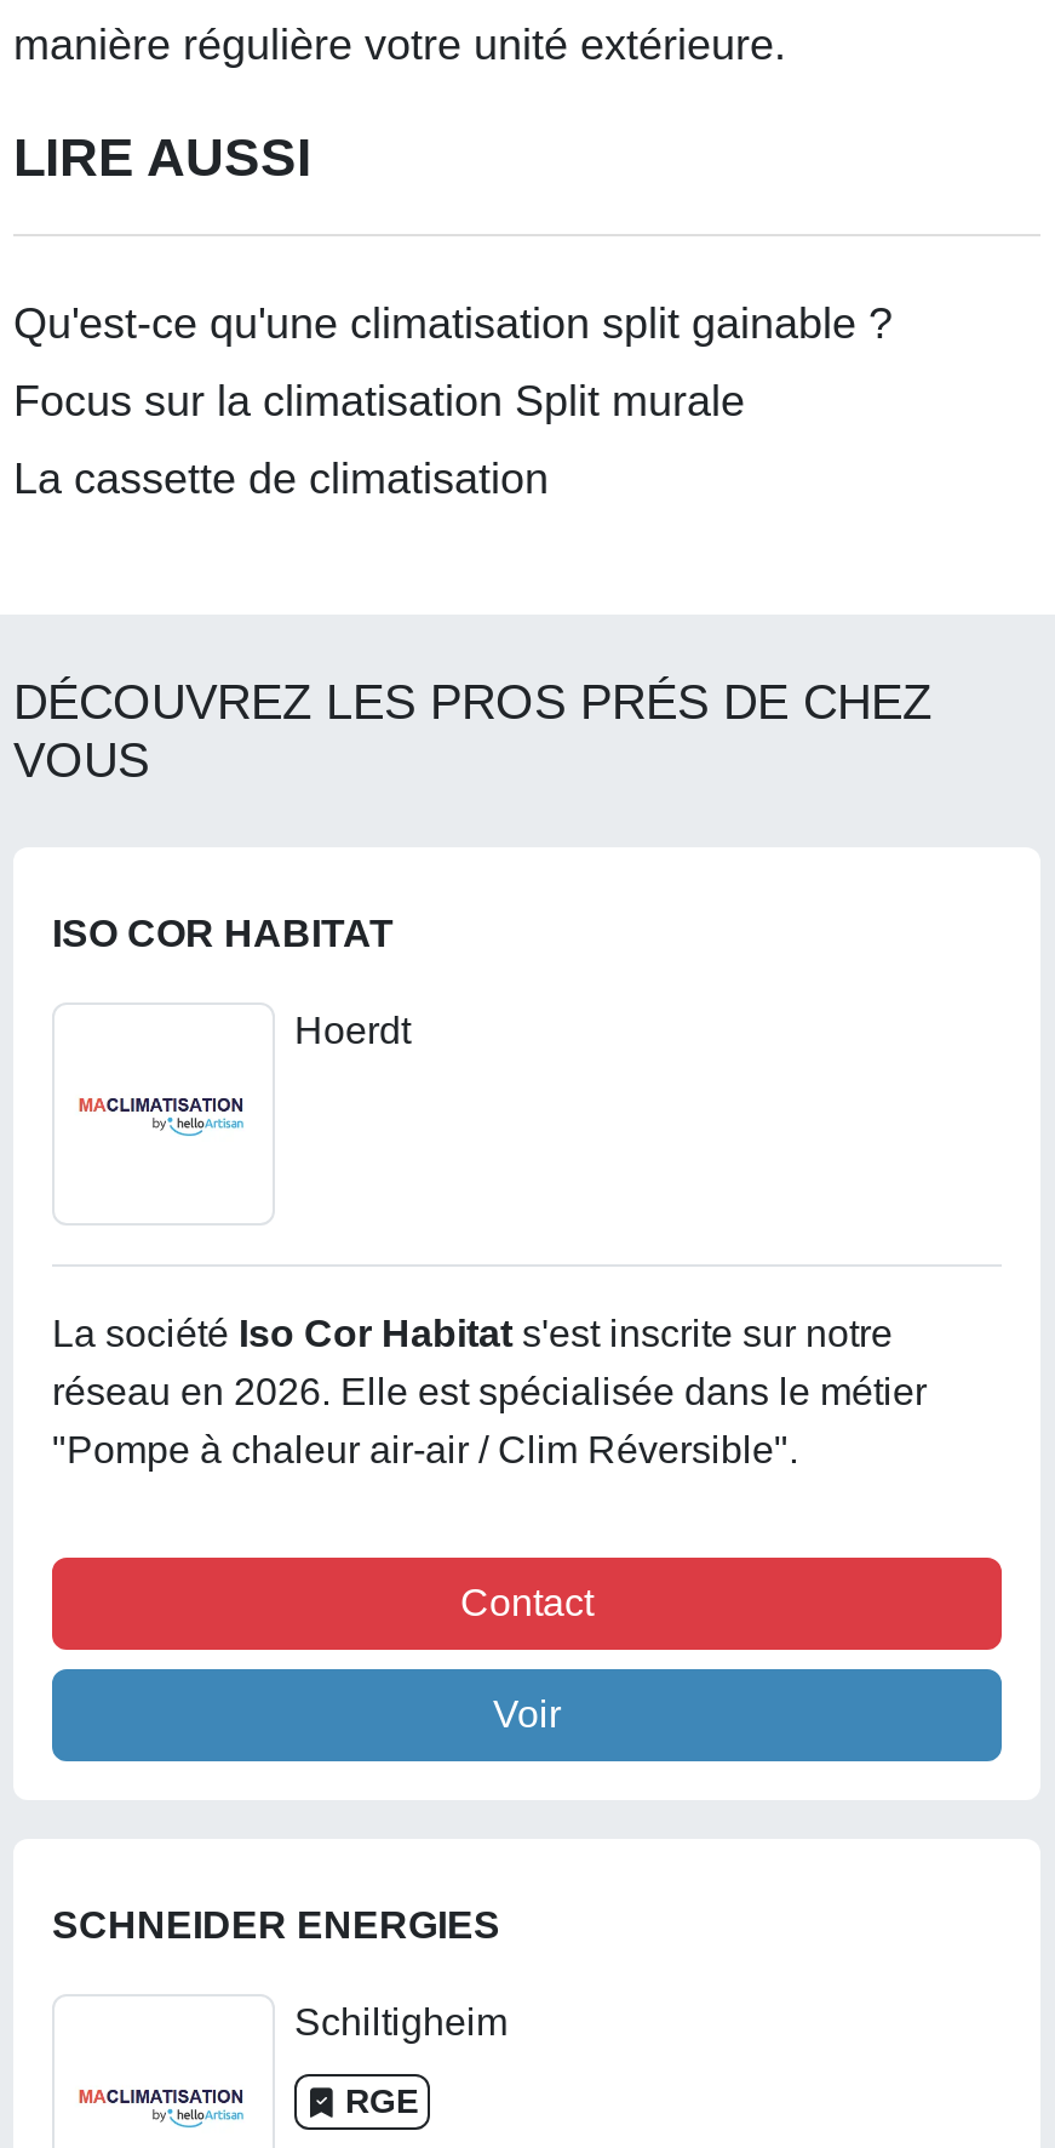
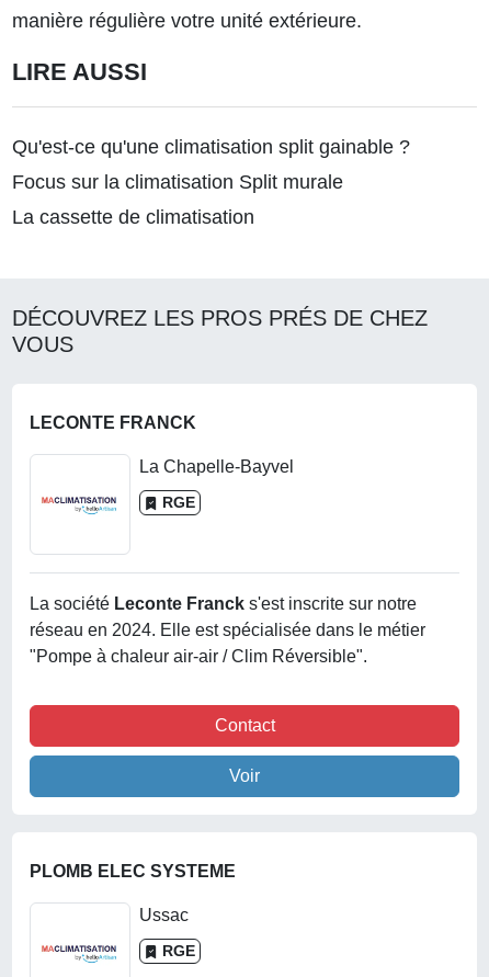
- ISO COR HABITAT
- Hoerdt
+ LECONTE FRANCK
+ La Chapelle-Bayvel
+ RGE

- La société Iso Cor Habitat s'est inscrite sur notre
- réseau en 2026. Elle est spécialisée dans le métier
+ La société Leconte Franck s'est inscrite sur notre
+ réseau en 2024. Elle est spécialisée dans le métier

- SCHNEIDER ENERGIES
+ PLOMB ELEC SYSTEME

- Schiltigheim
+ Ussac
